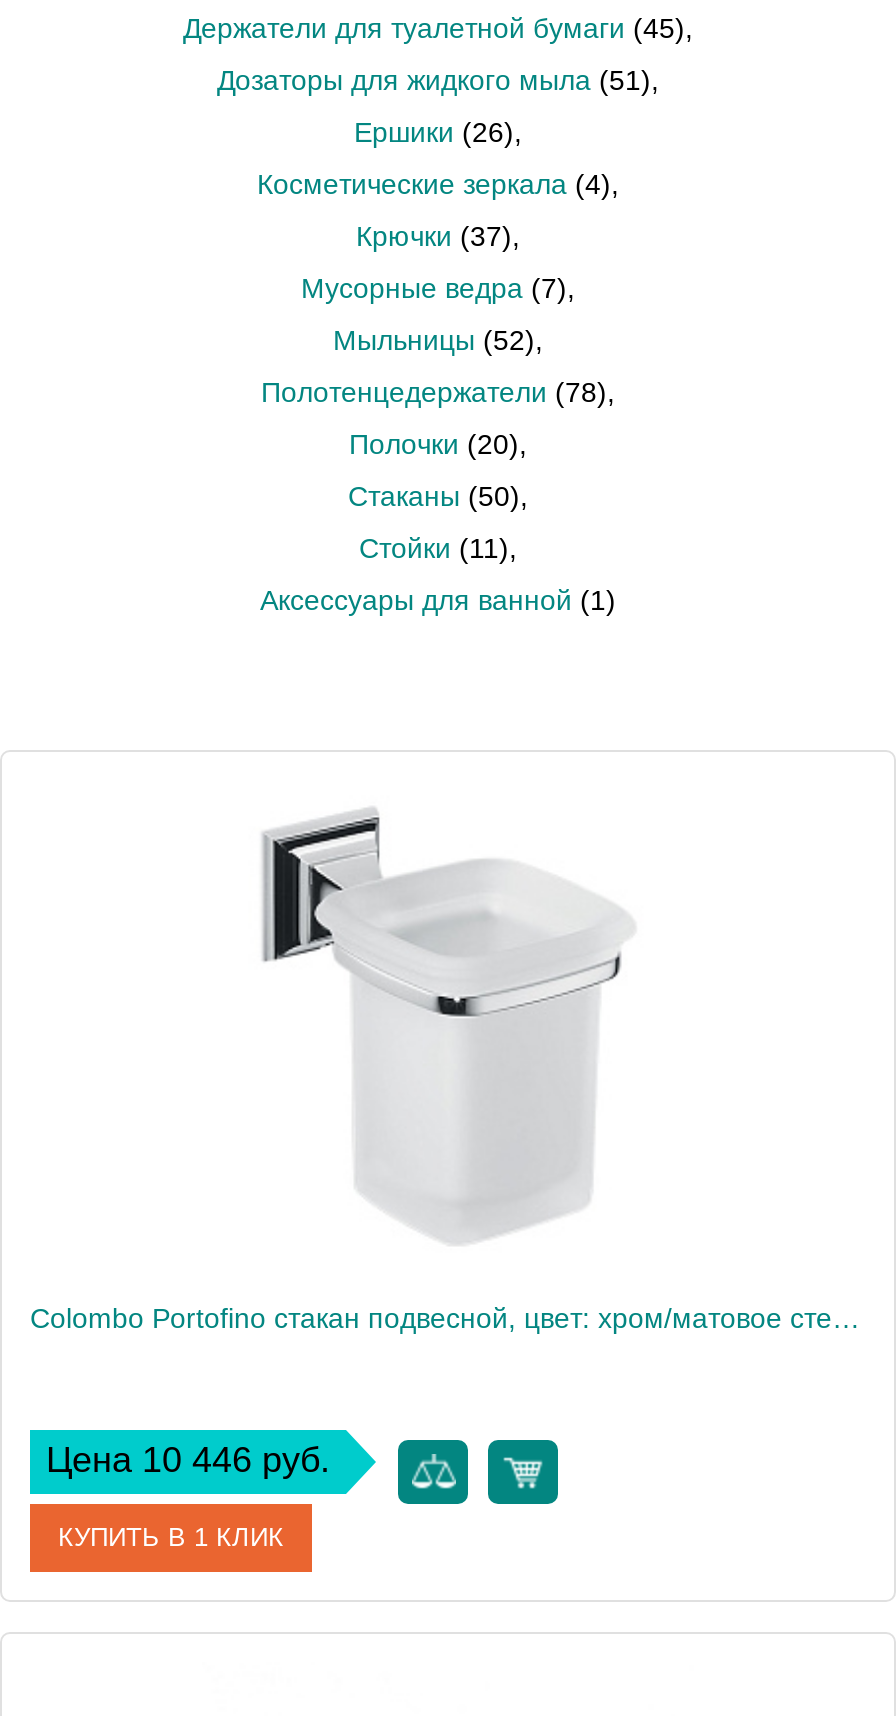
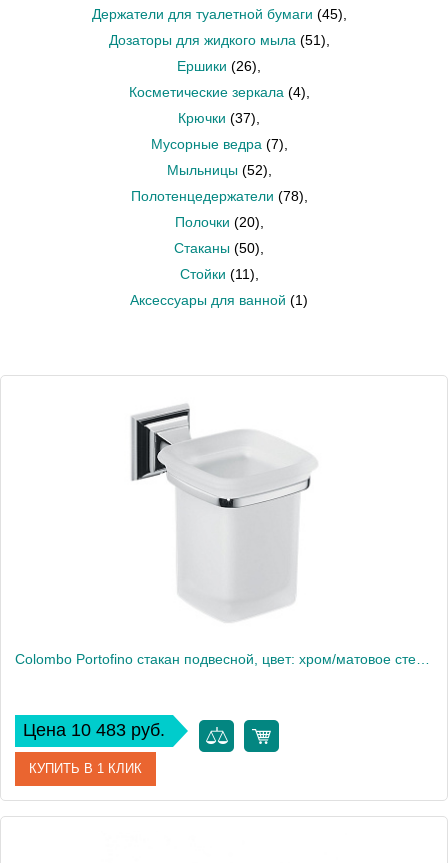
- Цена 10 446 руб.
+ Цена 10 483 руб.
